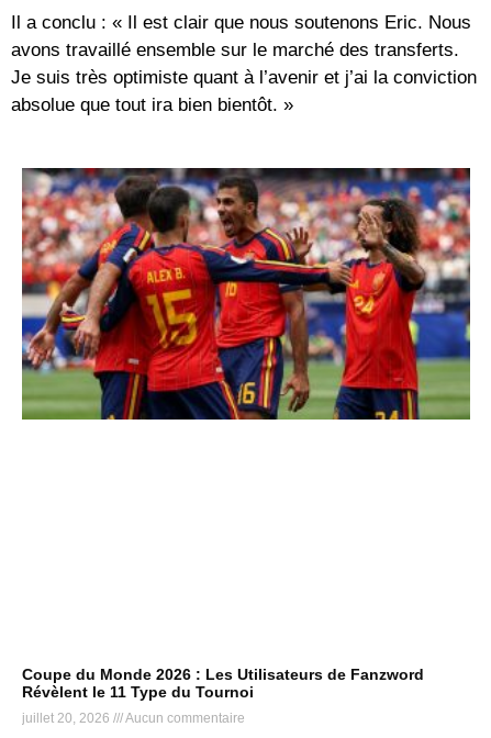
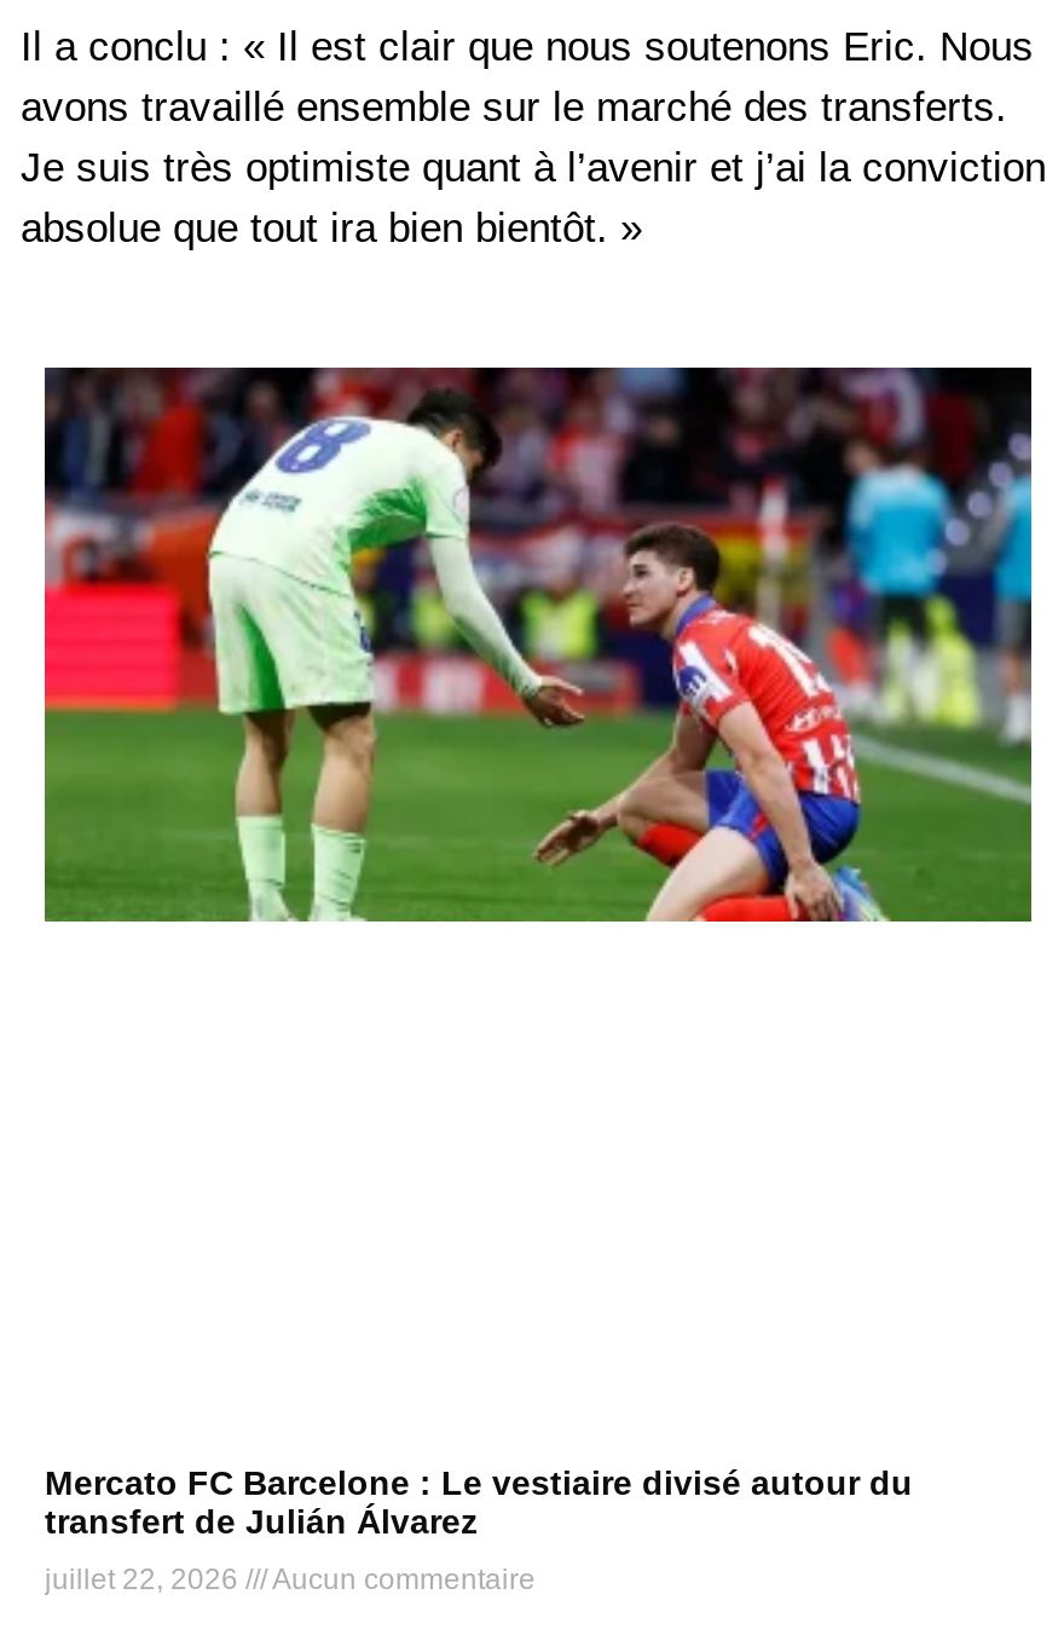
- [image]
+ [image]

- Coupe du Monde 2026 : Les Utilisateurs de Fanzword
- Révèlent le 11 Type du Tournoi
+ Mercato FC Barcelone : Le vestiaire divisé autour du
+ transfert de Julián Álvarez

- juillet 20, 2026 Aucun commentaire
+ juillet 22, 2026 Aucun commentaire
